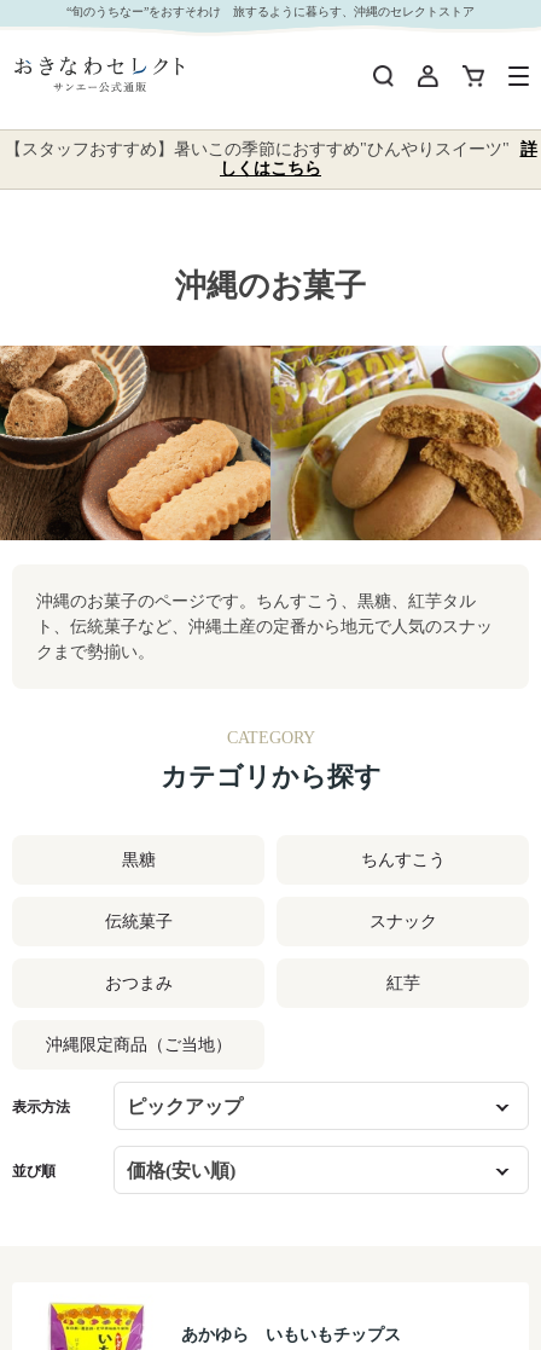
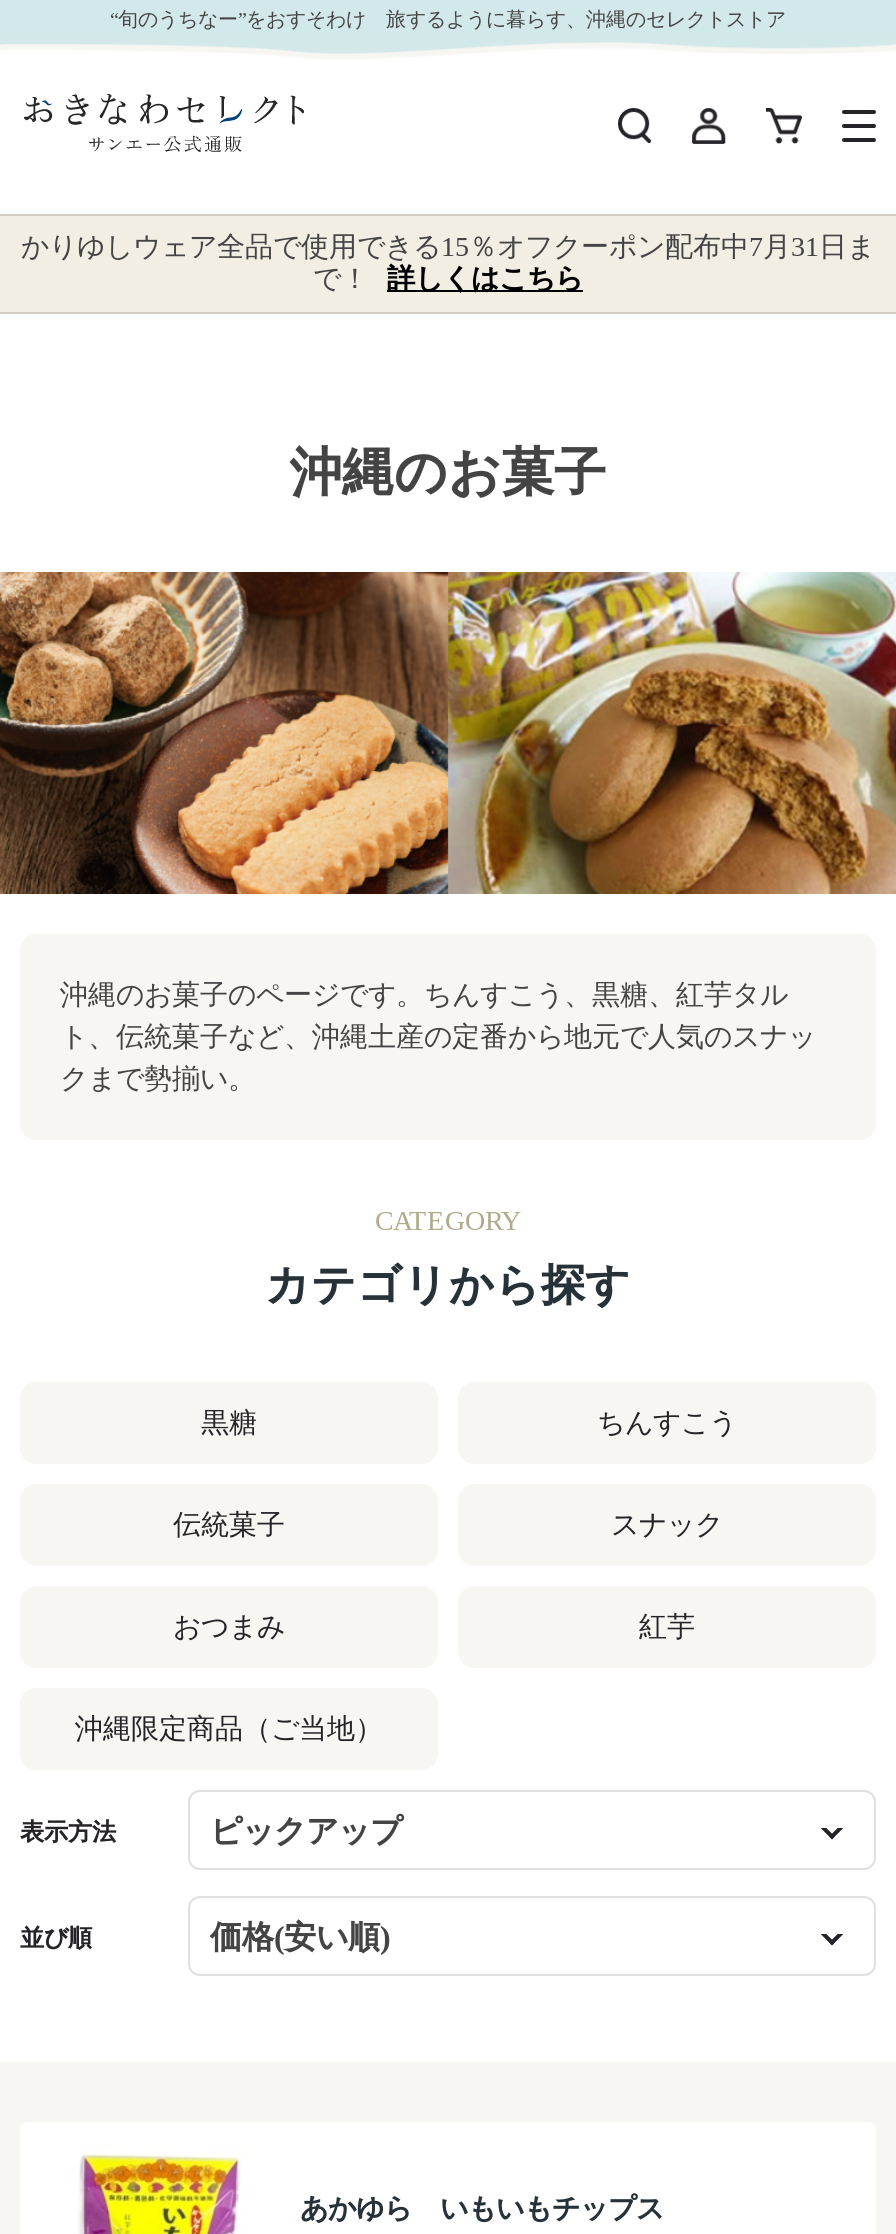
- 【スタッフおすすめ】暑いこの季節におすすめ"ひんやりスイーツ" 詳
- しくはこちら
+ かりゆしウェア全品で使用できる15％オフクーポン配布中7月31日ま
+ で！ 詳しくはこちら
